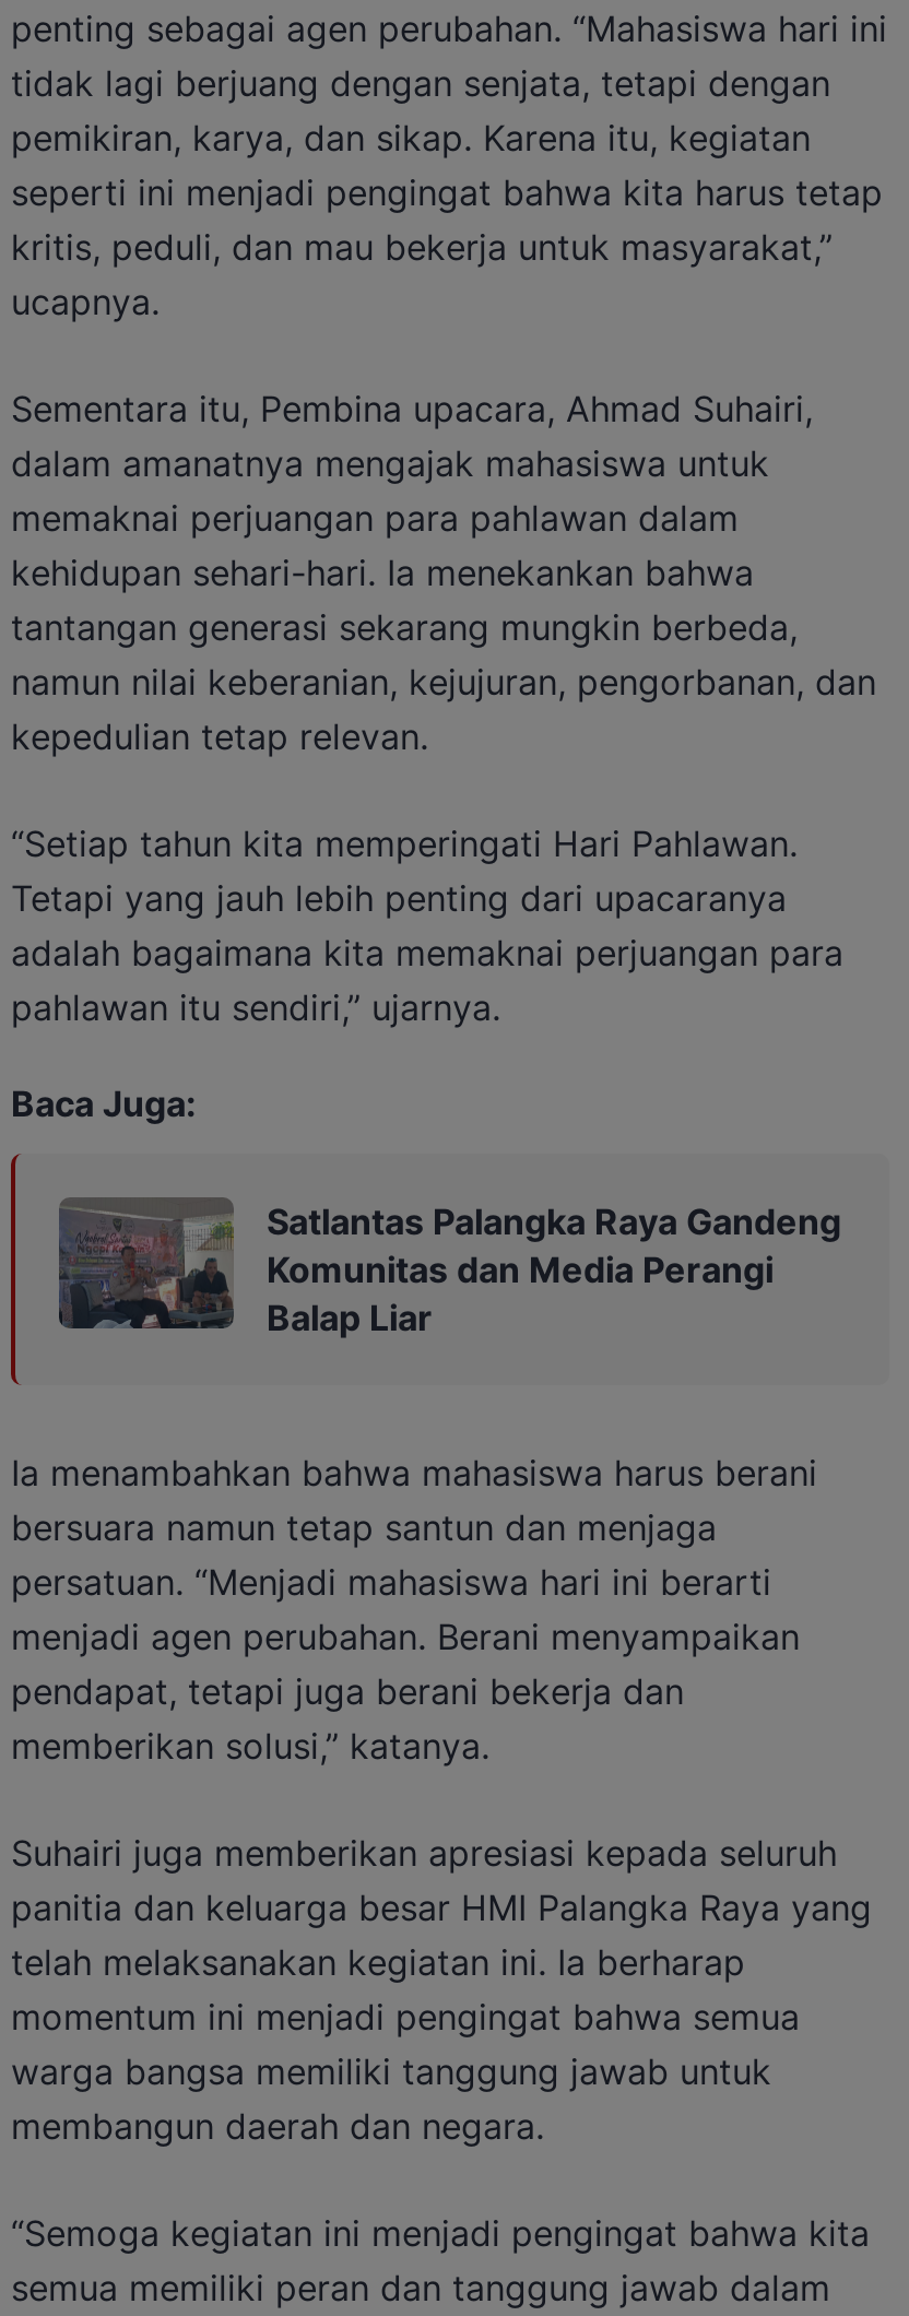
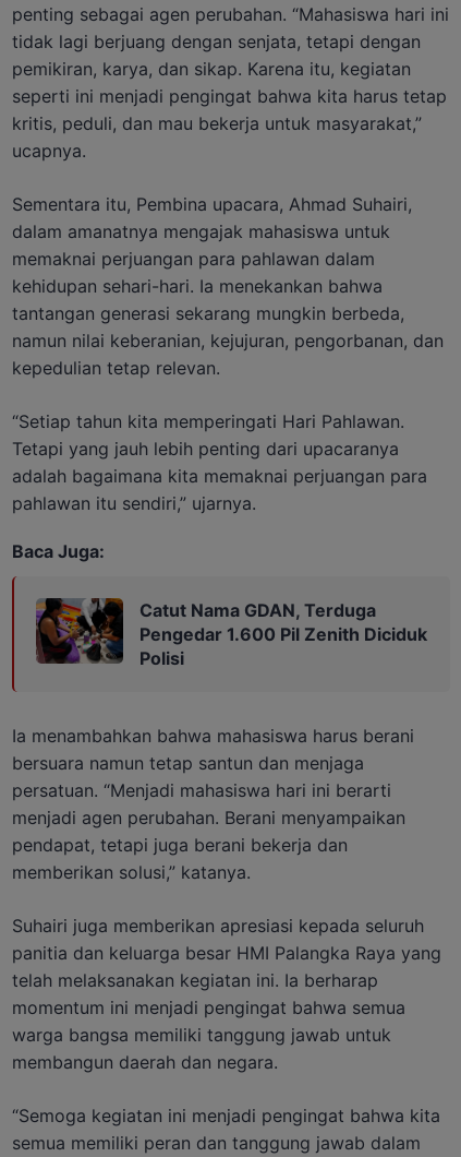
- [image]
- Satlantas Palangka Raya Gandeng
- Komunitas dan Media Perangi
- Balap Liar
+ [image]
+ Catut Nama GDAN, Terduga
+ Pengedar 1.600 Pil Zenith Diciduk
+ Polisi
